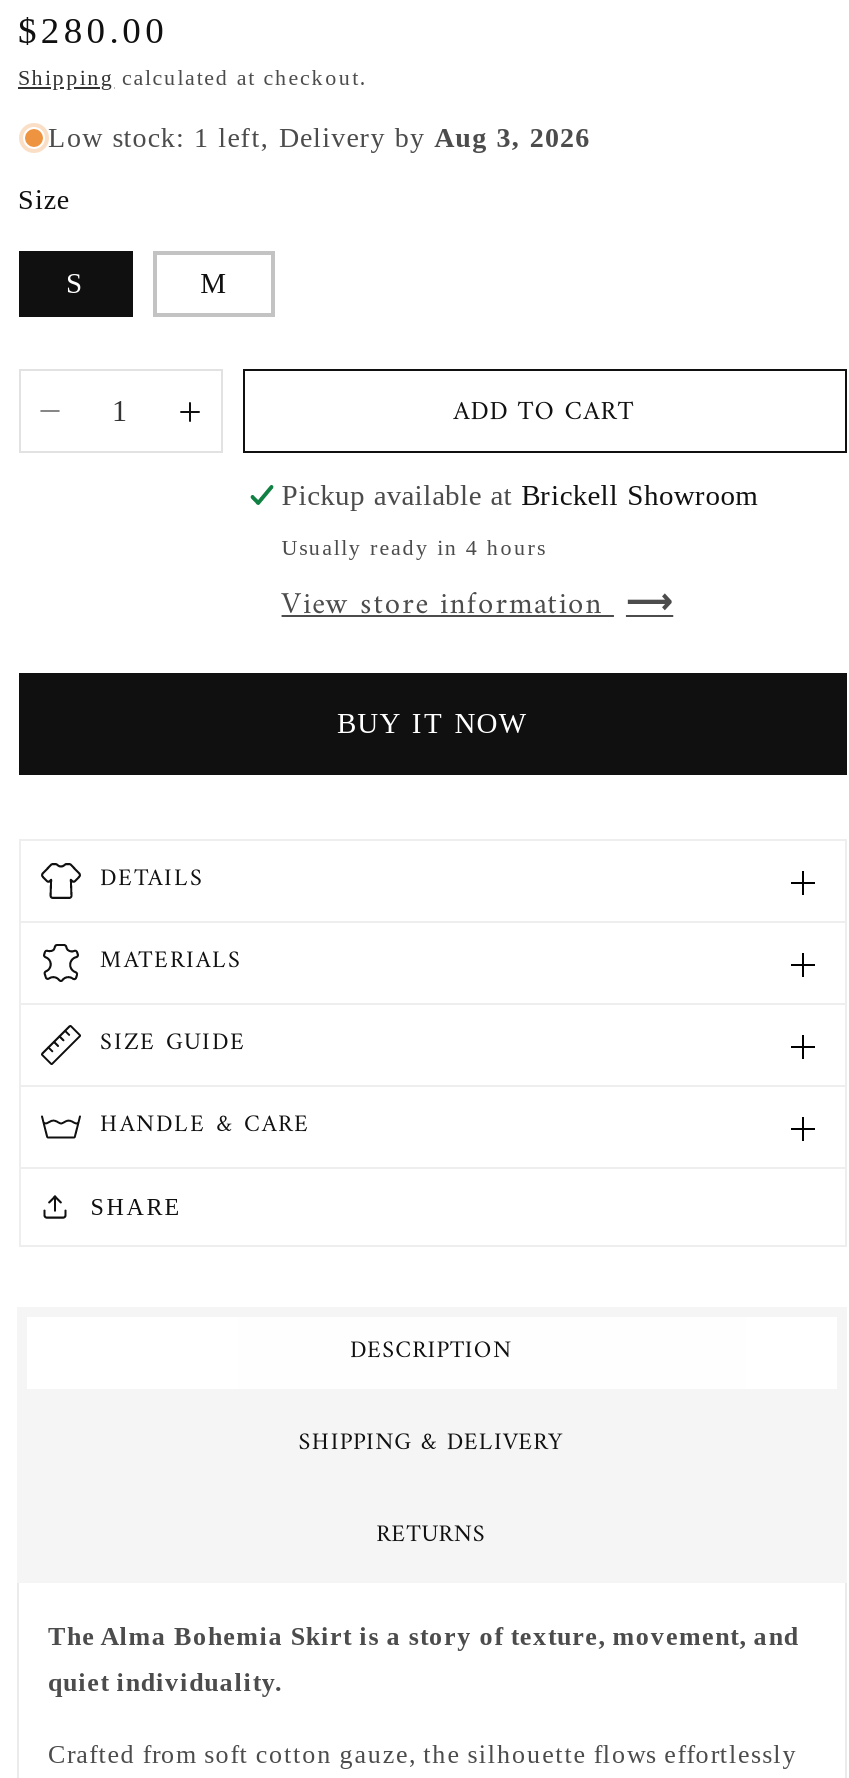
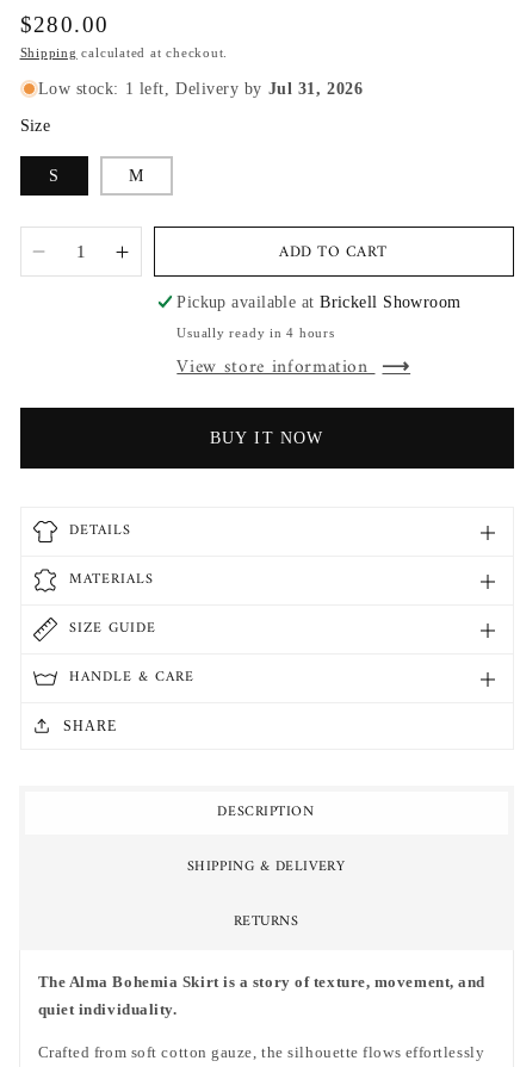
- Low stock: 1 left, Delivery by Aug 3, 2026
+ Low stock: 1 left, Delivery by Jul 31, 2026
